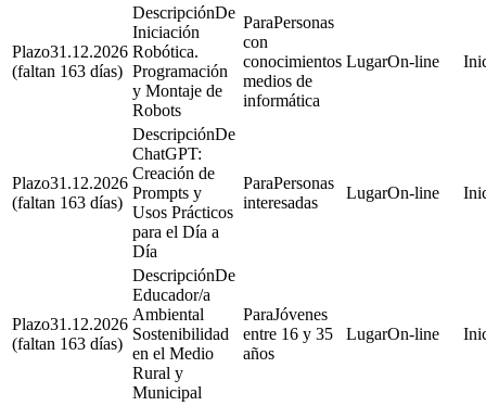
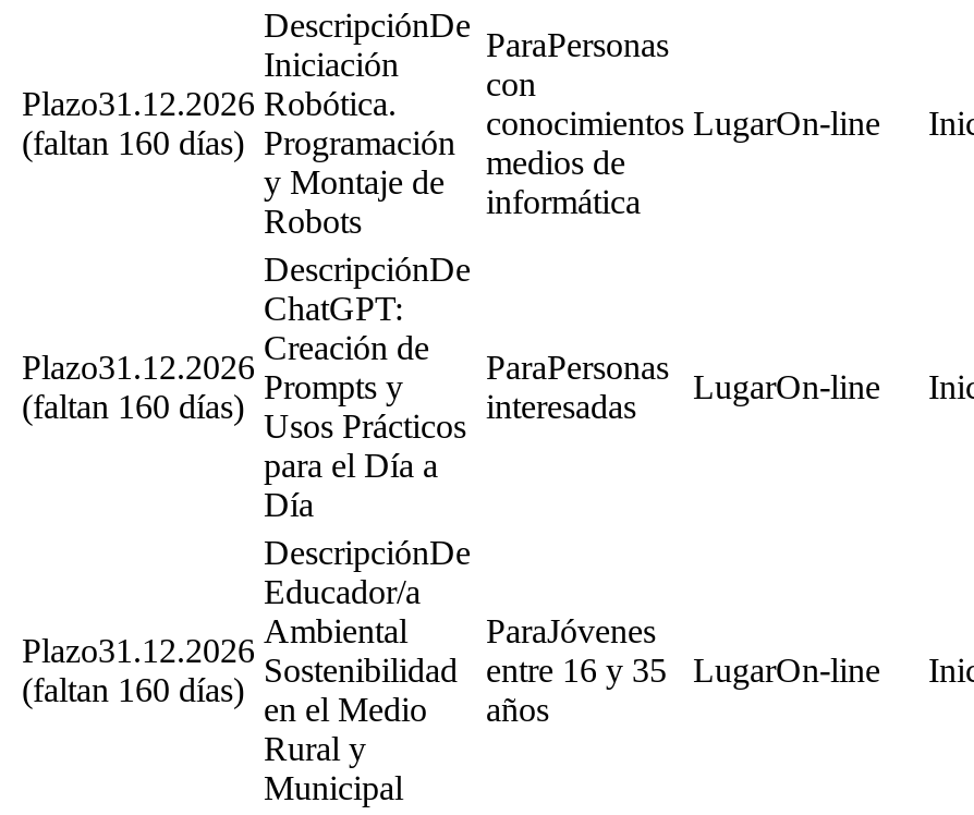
- (faltan 163 días) Programación
+ (faltan 160 días) Programación

- (faltan 163 días)
+ (faltan 160 días)

- (faltan 163 días)
+ (faltan 160 días)
